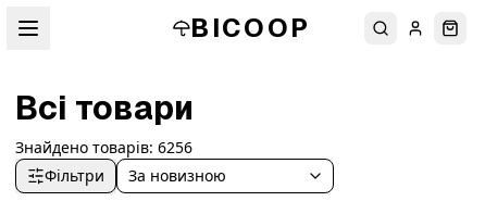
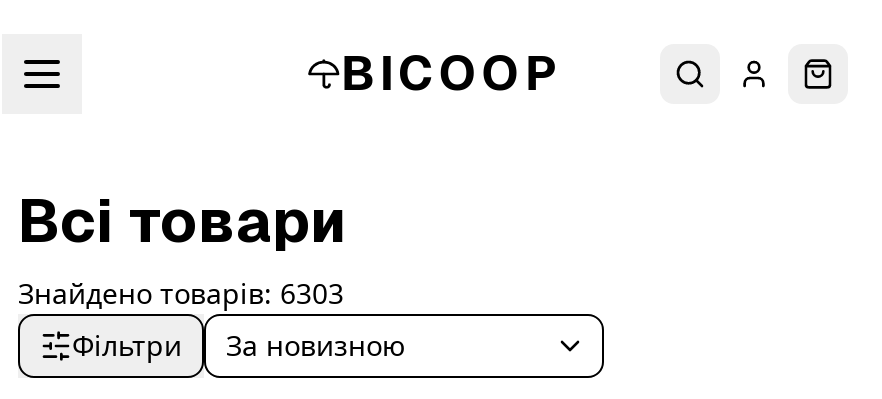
- Знайдено товарів: 6256
+ Знайдено товарів: 6303
